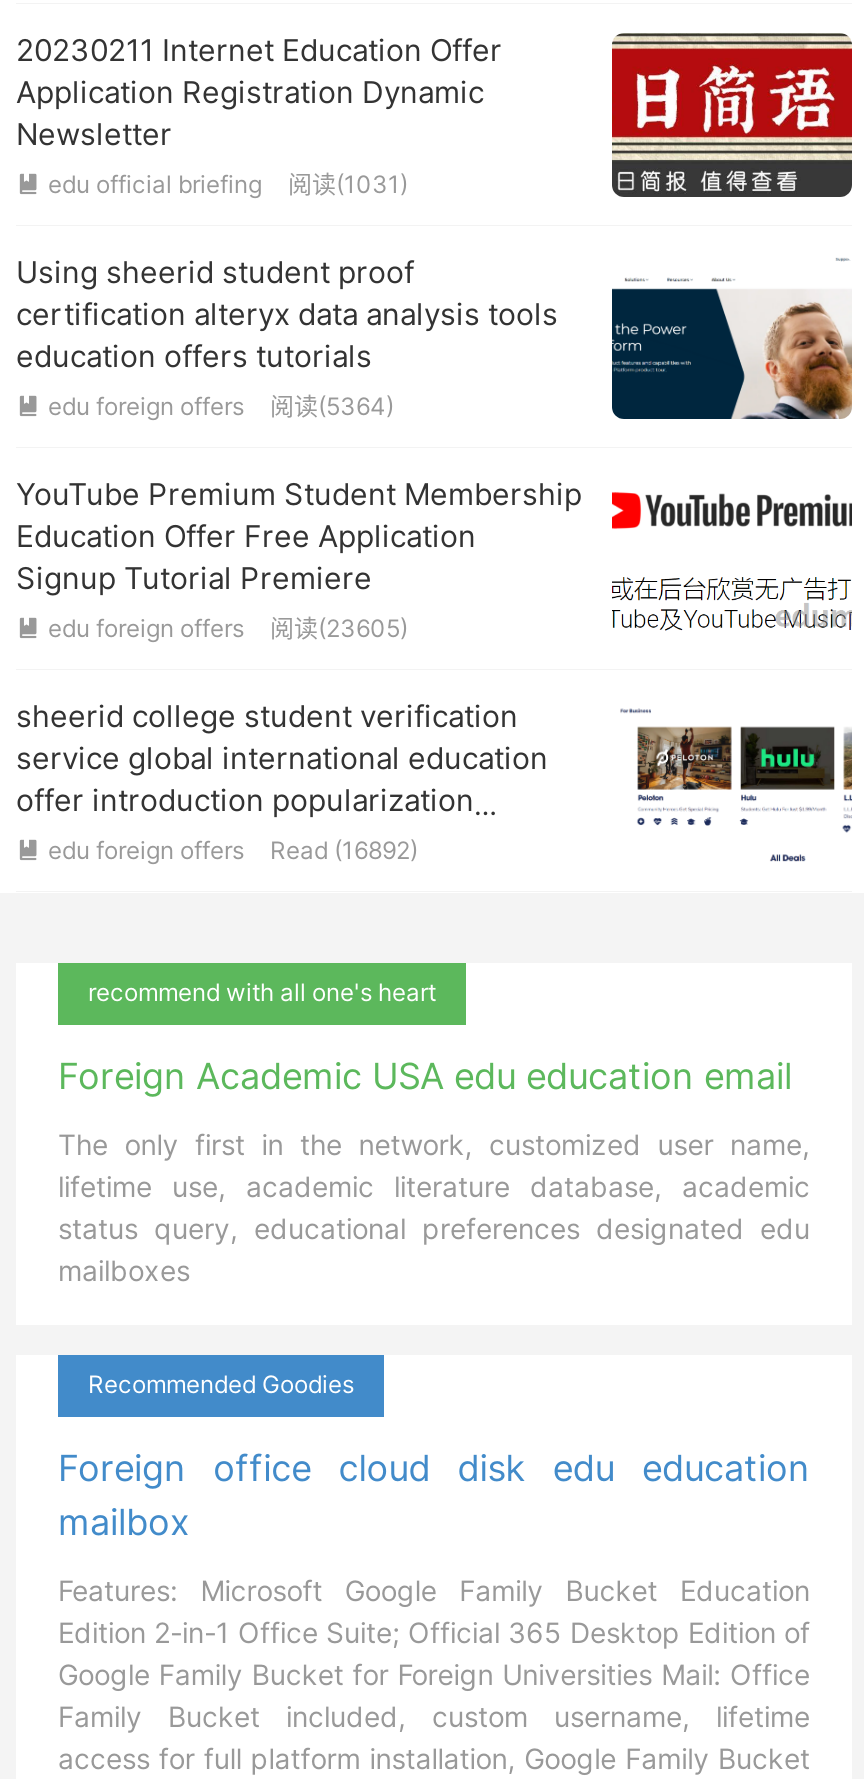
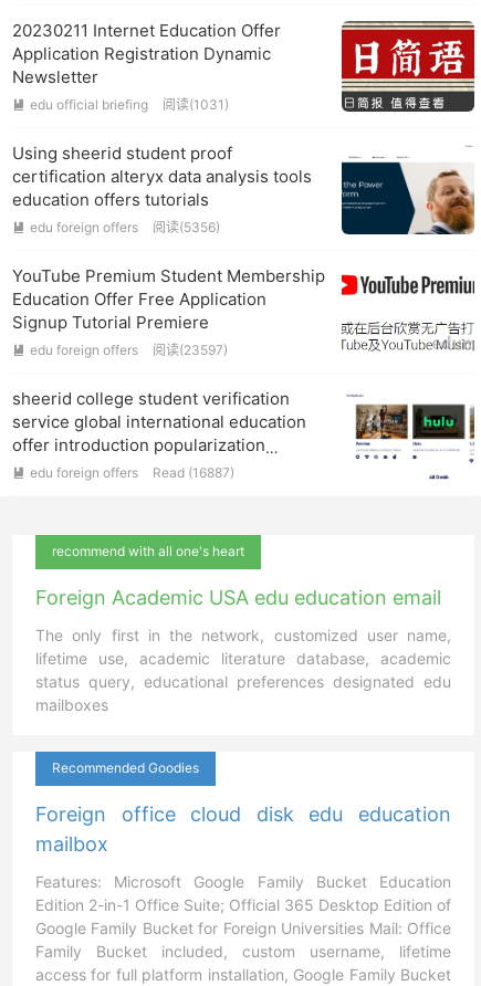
- 阅读(5364)
+ 阅读(5356)

- 阅读(23605)
+ 阅读(23597)

- Read (16892)
+ Read (16887)
